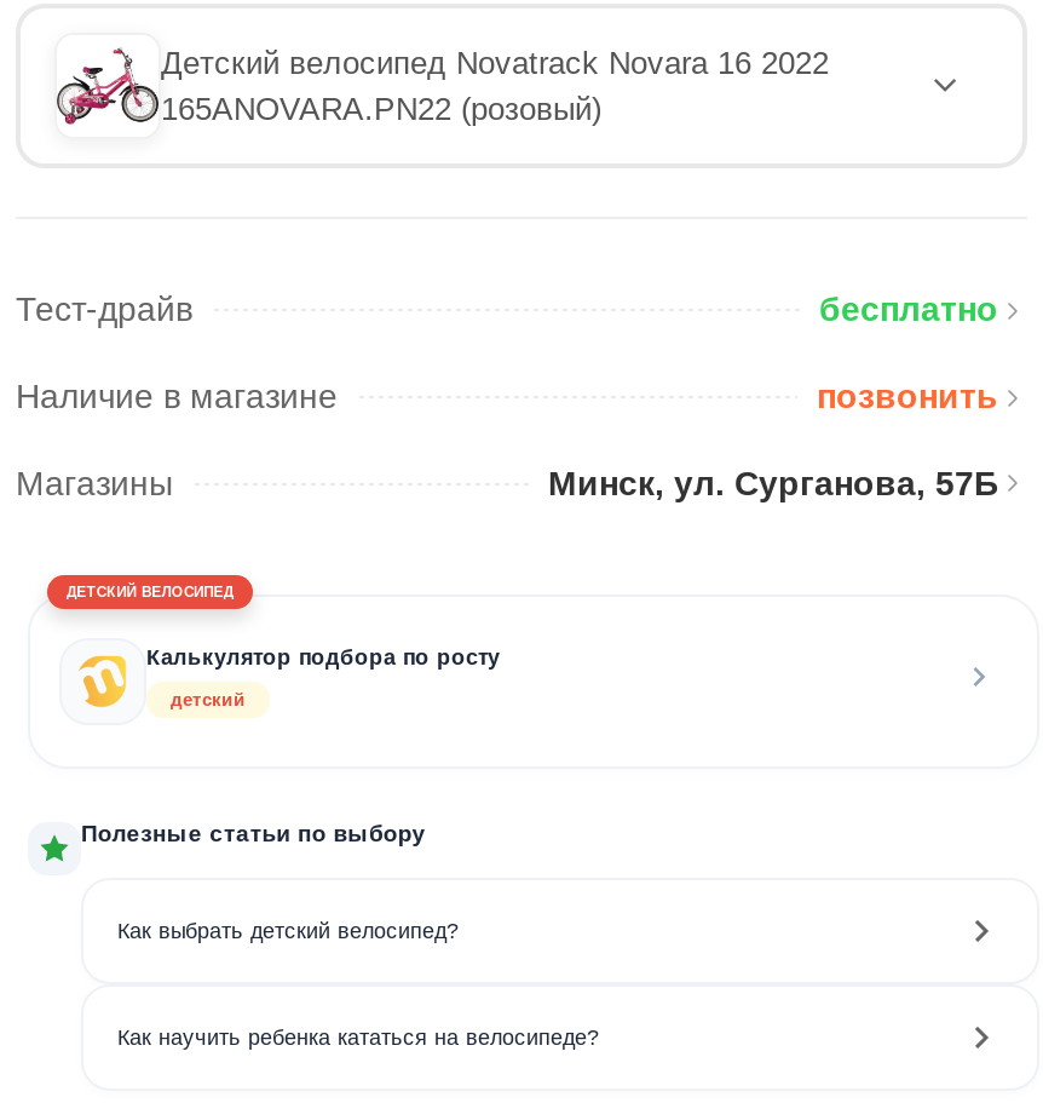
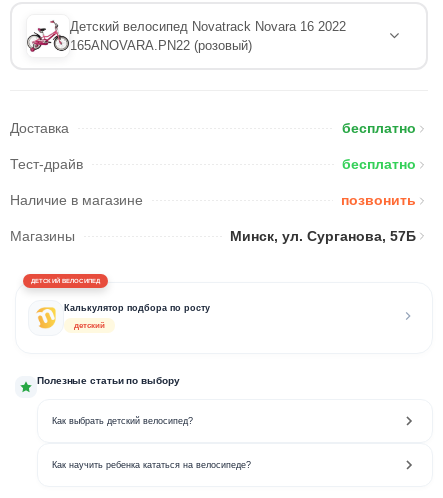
+ Доставка
+ бесплатно
